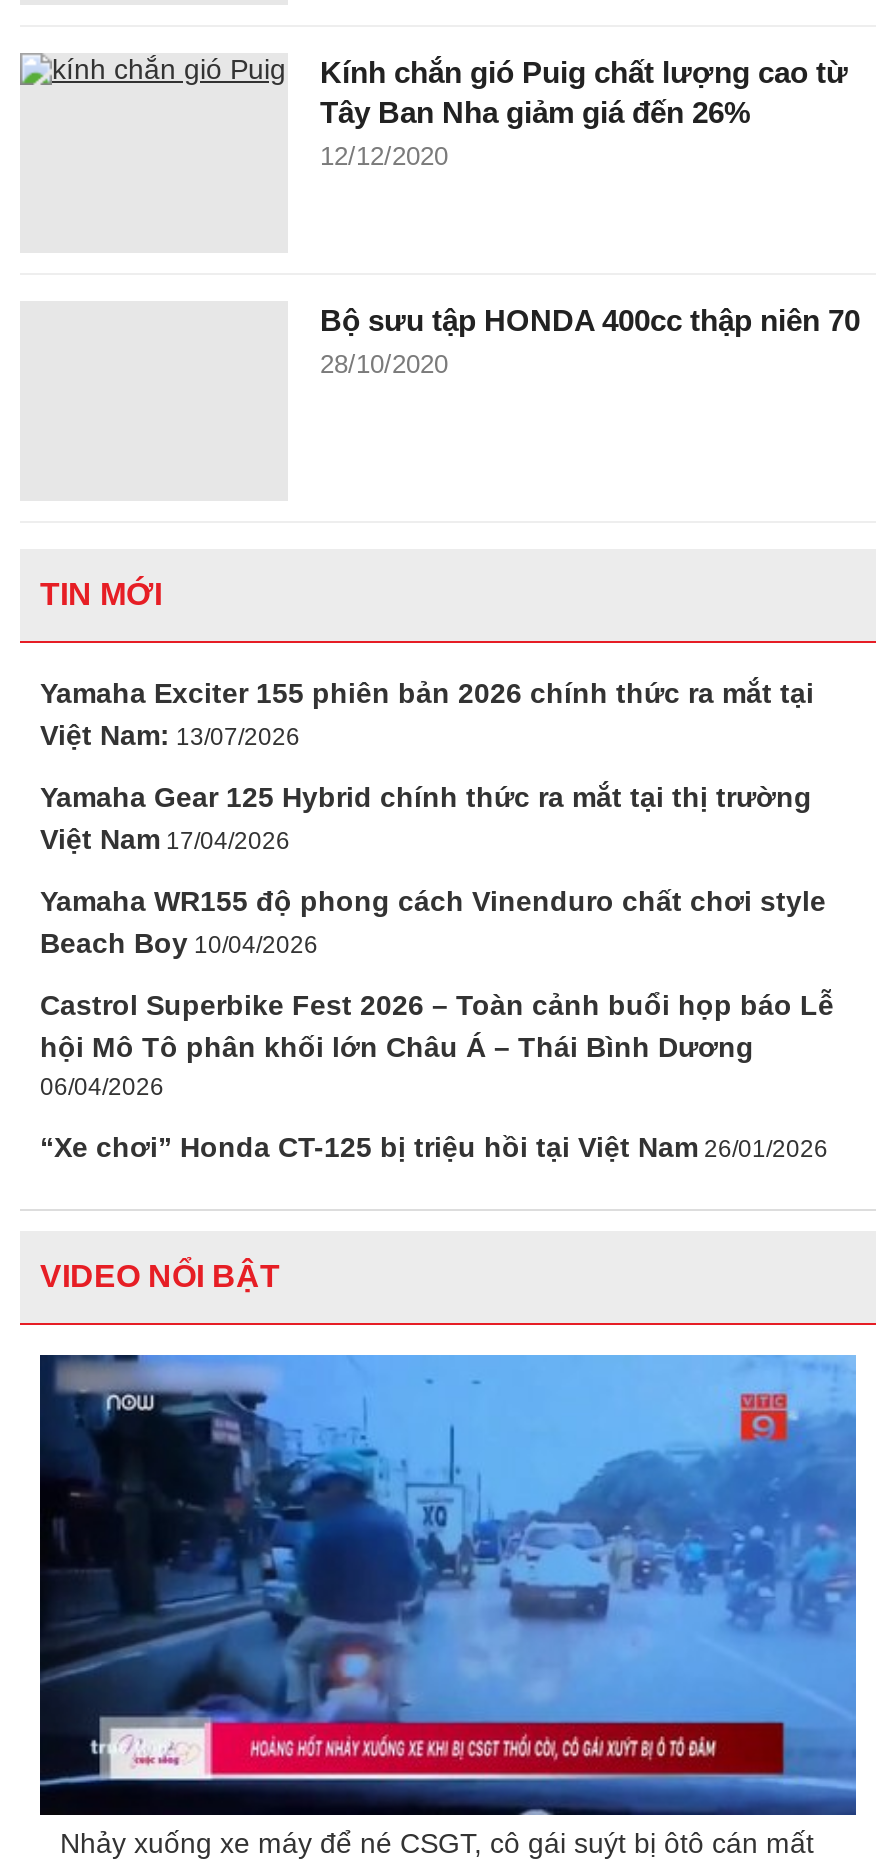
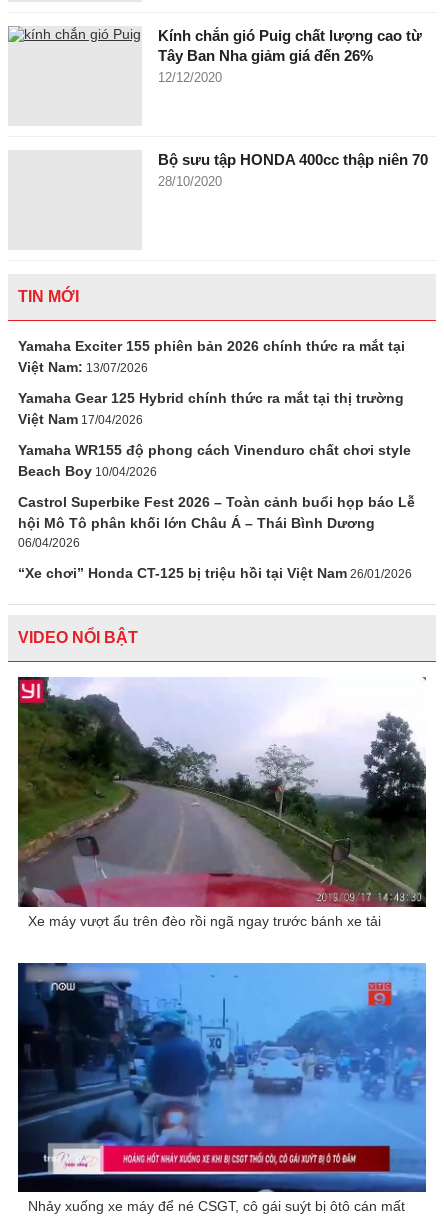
+ [image]
+ Xe máy vượt ẩu trên đèo rồi ngã ngay trước bánh xe tải
